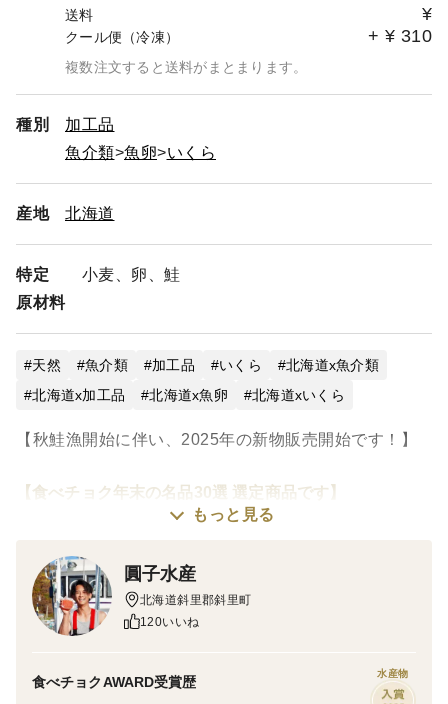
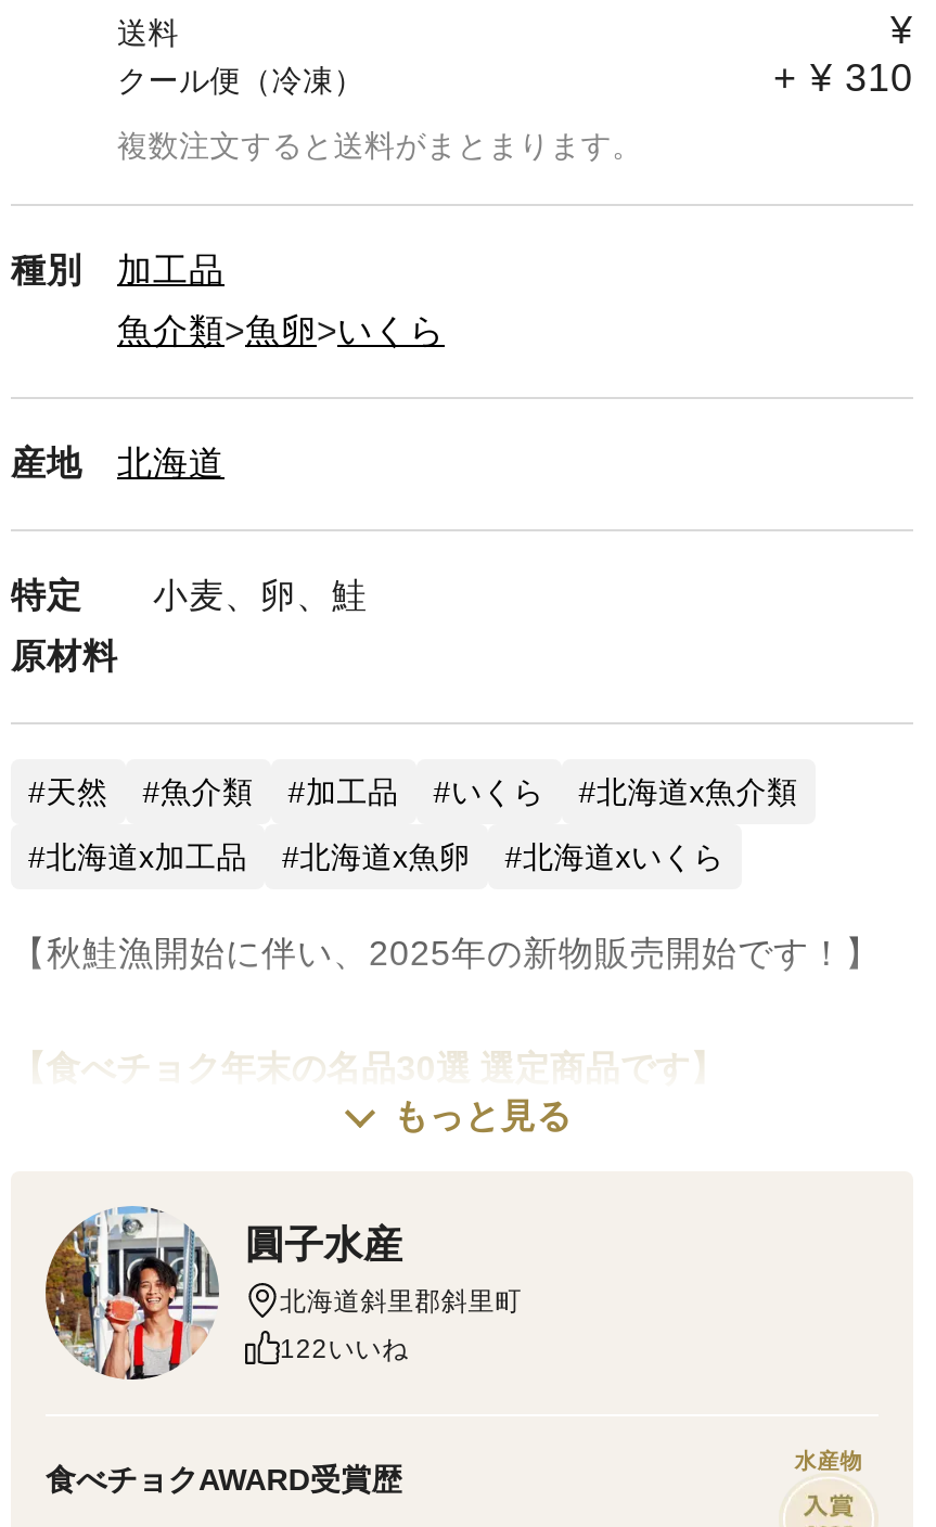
- 120いいね
+ 122いいね
